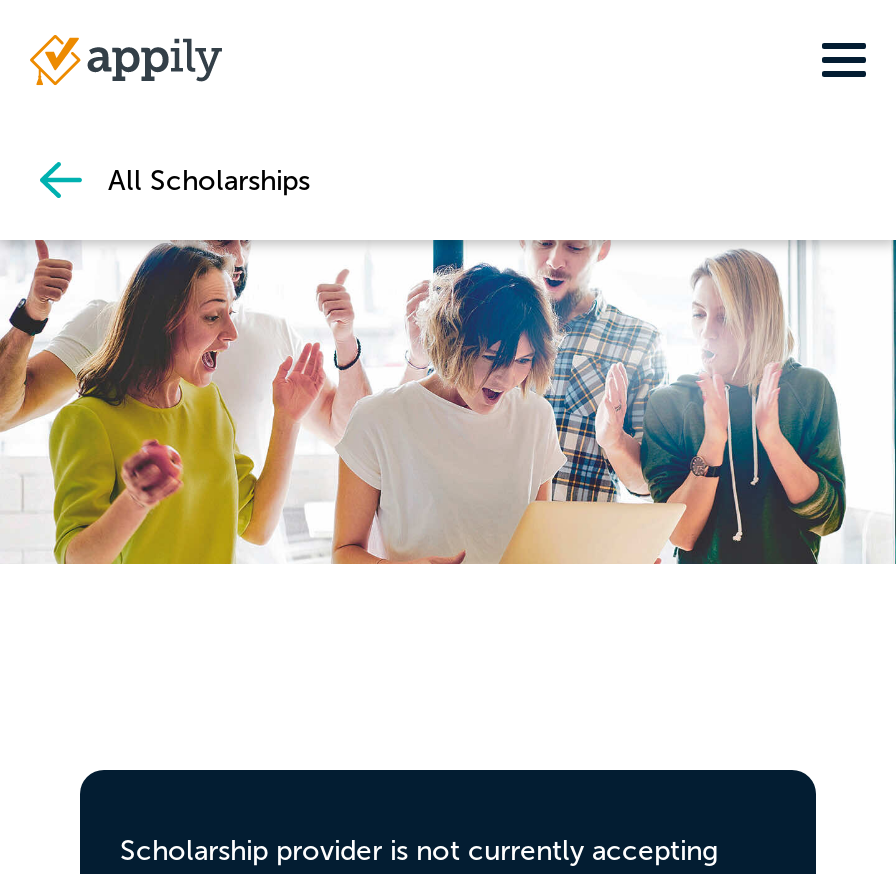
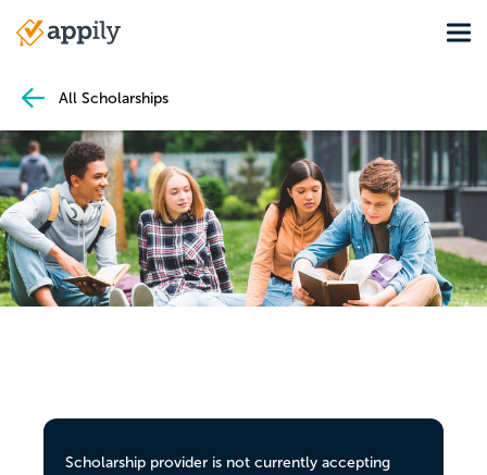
- [image]
+ [image]
